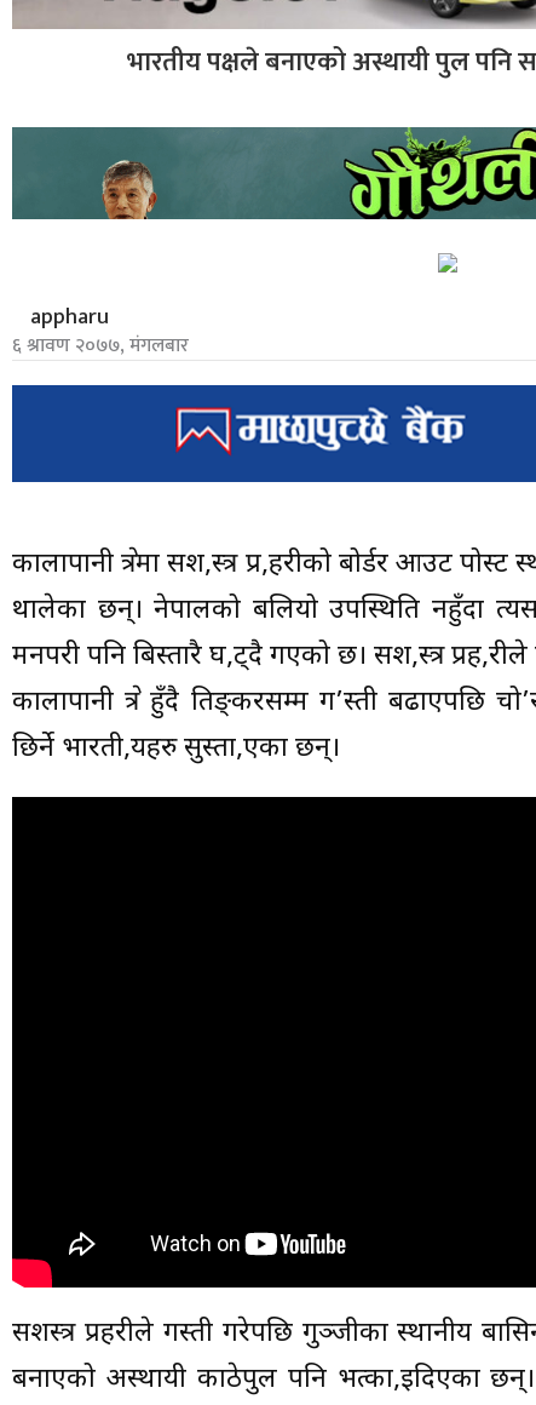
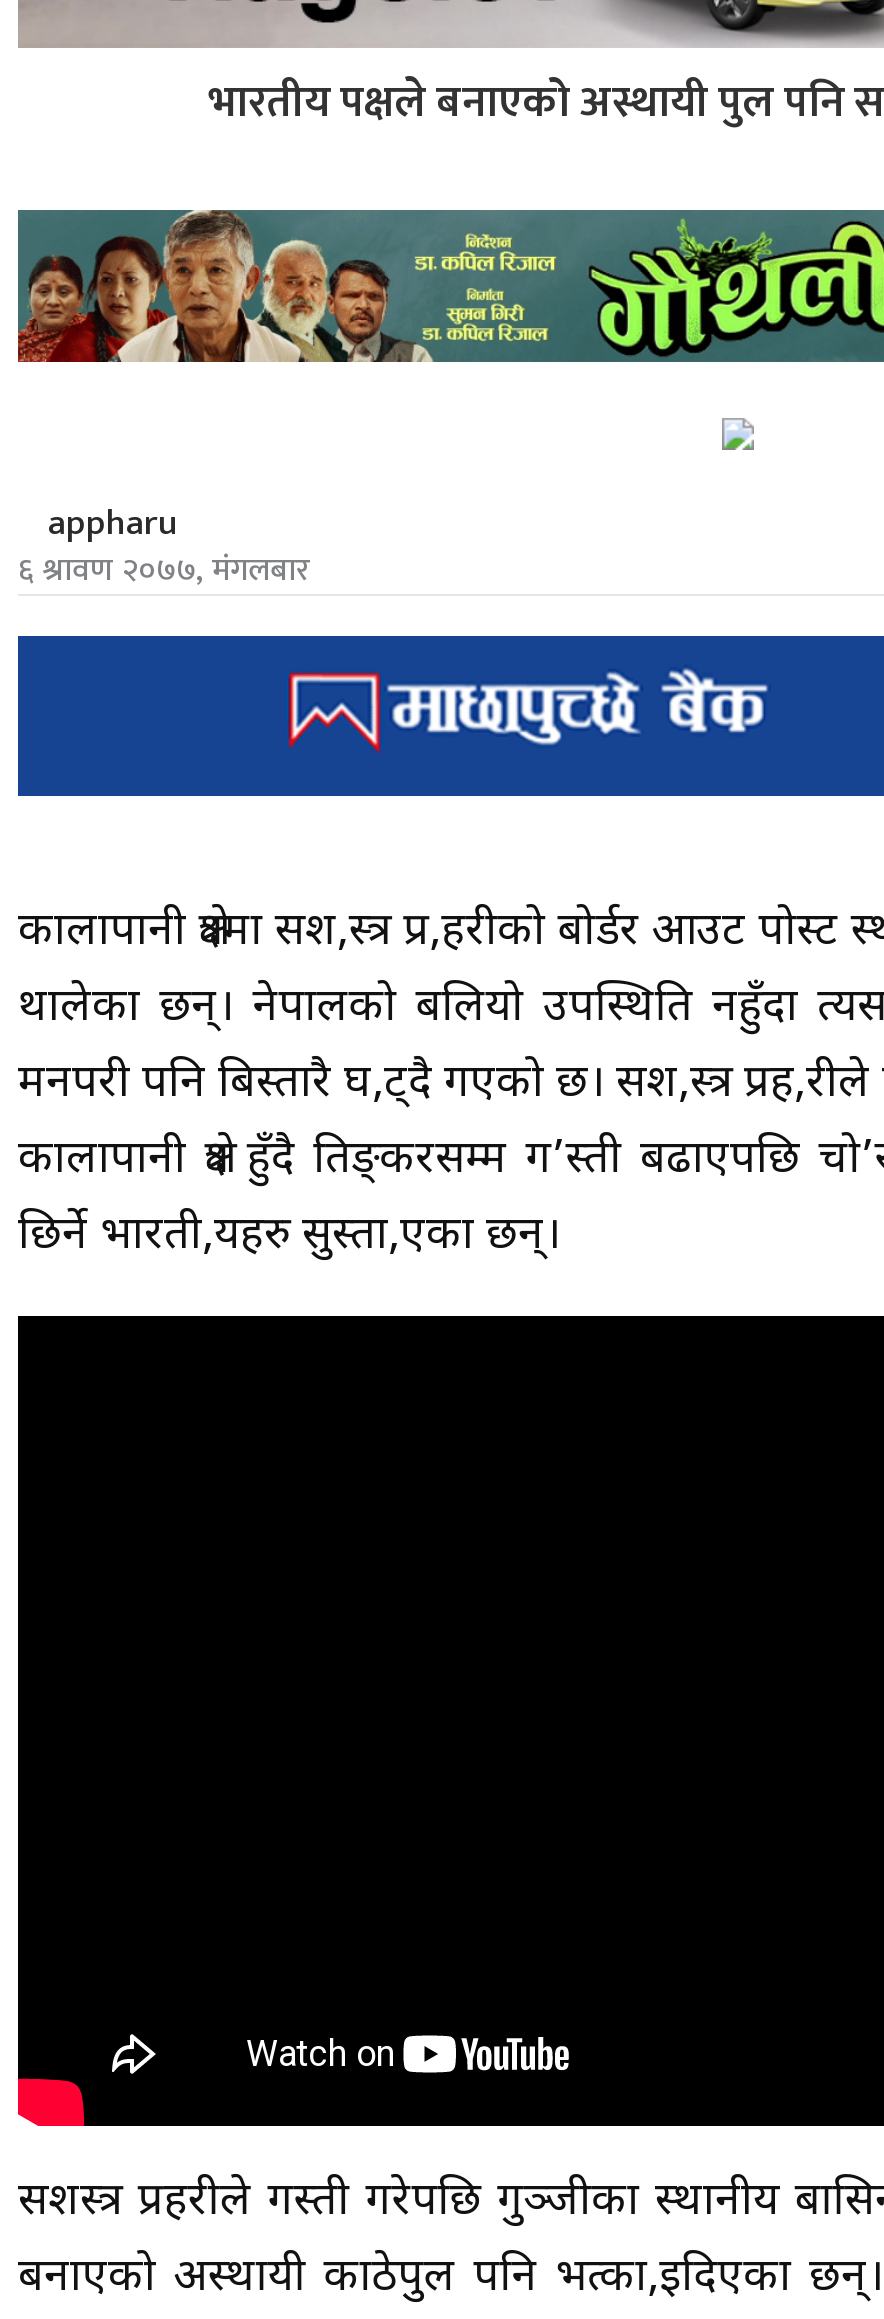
- [image]
+ [image]
